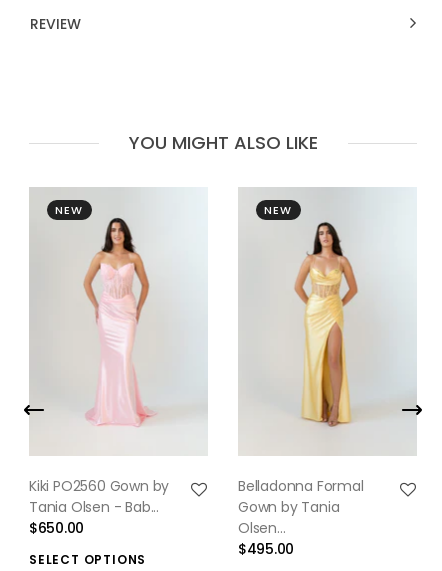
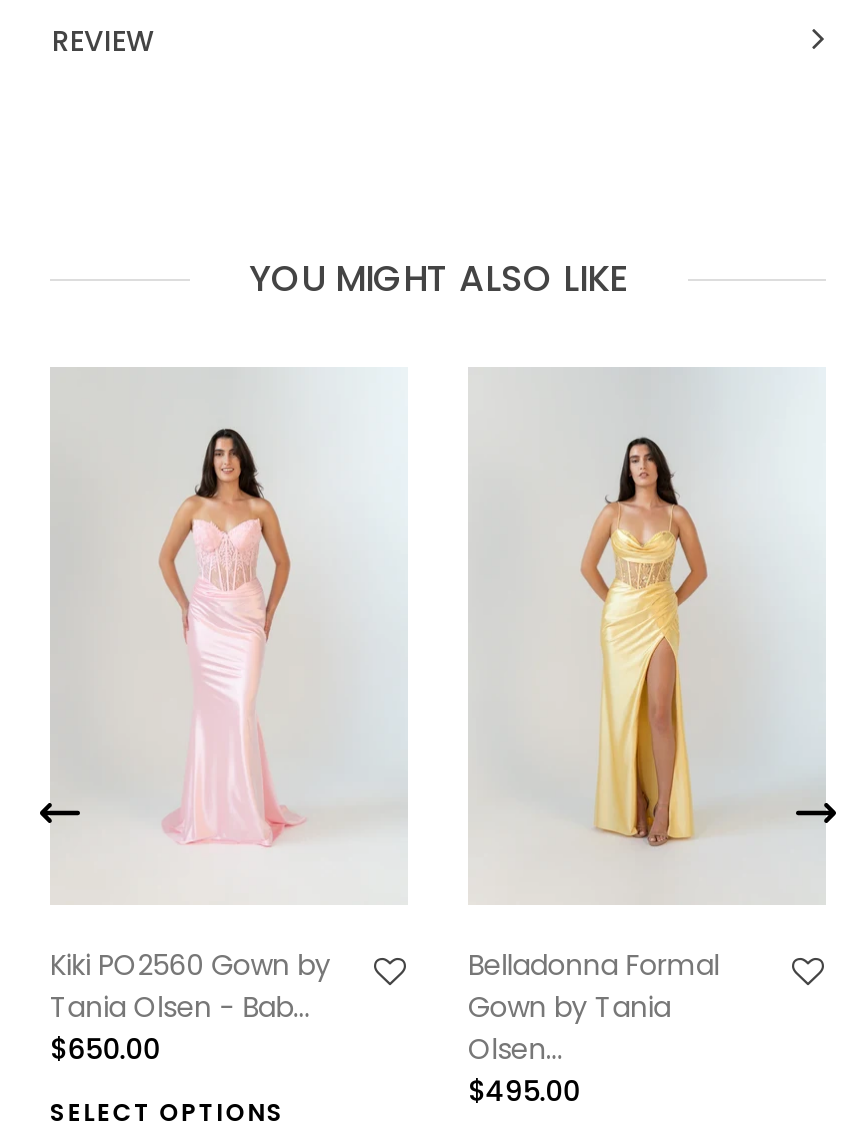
- NEW

- NEW
